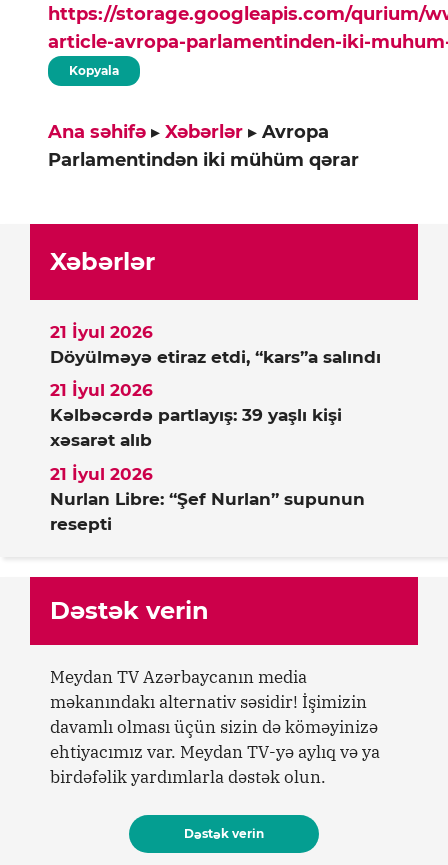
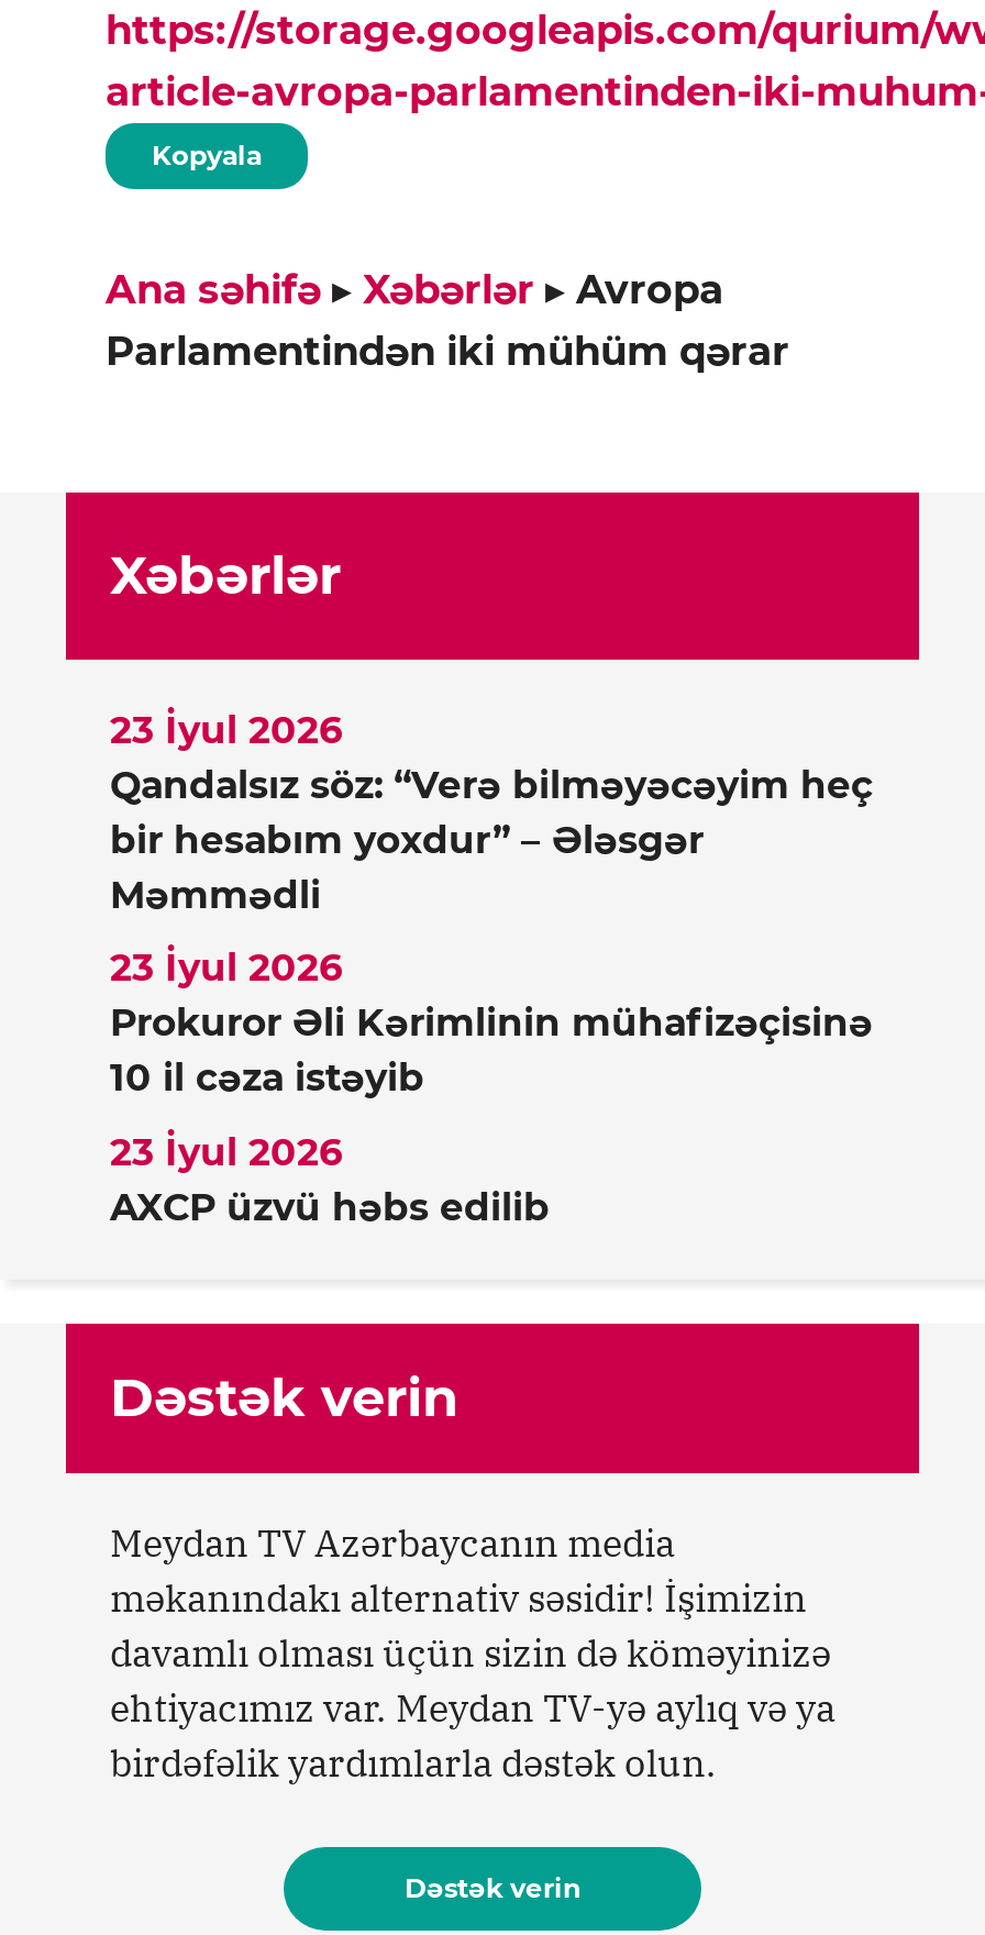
- 21 İyul 2026
+ 23 İyul 2026

- Döyülməyə etiraz etdi, “kars”a salındı
+ Qandalsız söz: “Verə bilməyəcəyim heç
+ bir hesabım yoxdur” – Ələsgər
+ Məmmədli

- 21 İyul 2026
+ 23 İyul 2026

- Kəlbəcərdə partlayış: 39 yaşlı kişi
- xəsarət alıb
+ Prokuror Əli Kərimlinin mühafizəçisinə
+ 10 il cəza istəyib

- 21 İyul 2026
+ 23 İyul 2026

- Nurlan Libre: “Şef Nurlan” supunun
- resepti
+ AXCP üzvü həbs edilib
